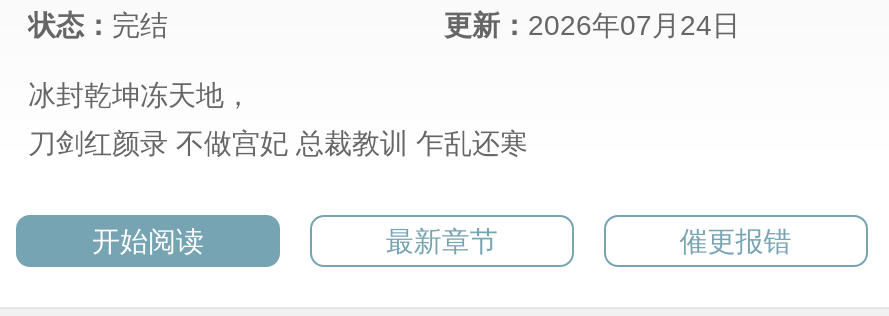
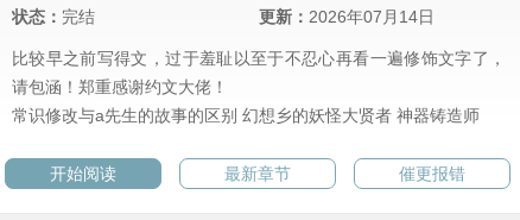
- 更新：2026年07月24日
- 冰封乾坤冻天地，
- 刀剑红颜录 不做宫妃 总裁教训 乍乱还寒
+ 更新：2026年07月14日
+ 比较早之前写得文，过于羞耻以至于不忍心再看一遍修饰文字了，
+ 请包涵！郑重感谢约文大佬！
+ 常识修改与a先生的故事的区别 幻想乡的妖怪大贤者 神器铸造师
